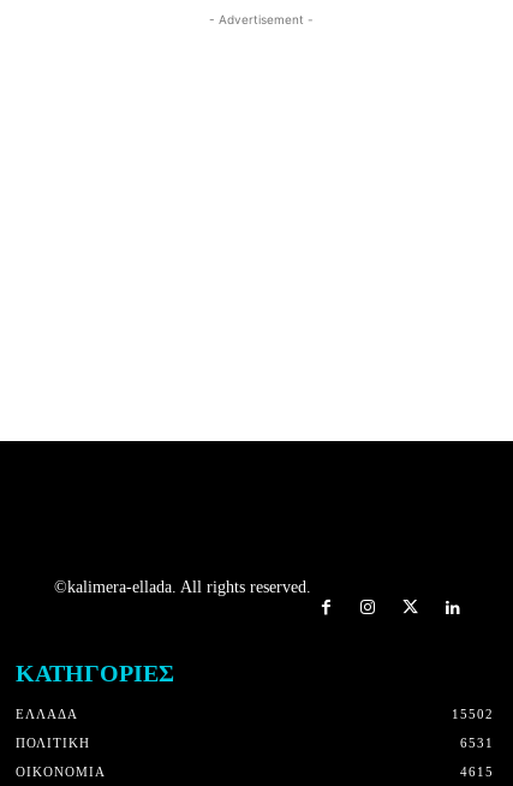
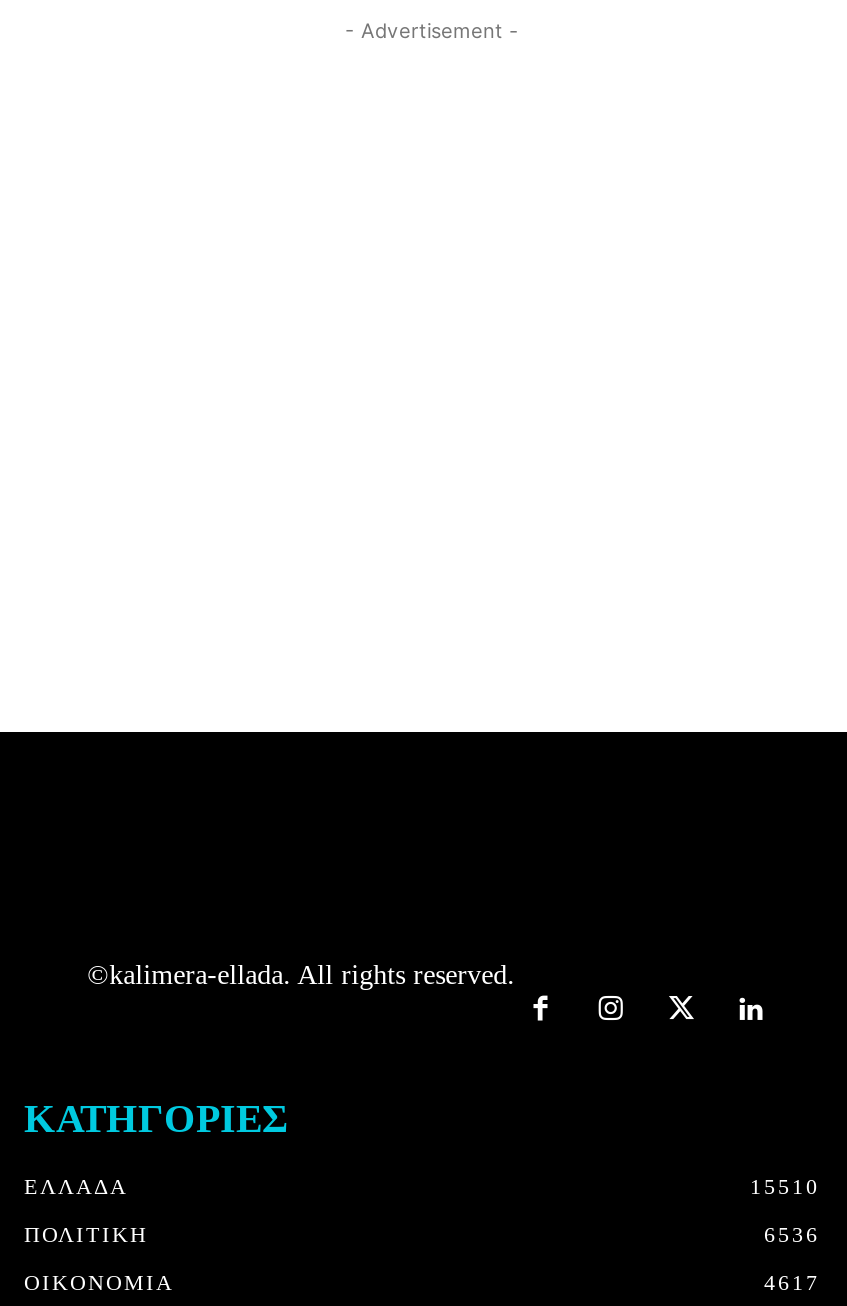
- 15502
+ 15510

- 6531
+ 6536

- 4615
+ 4617
